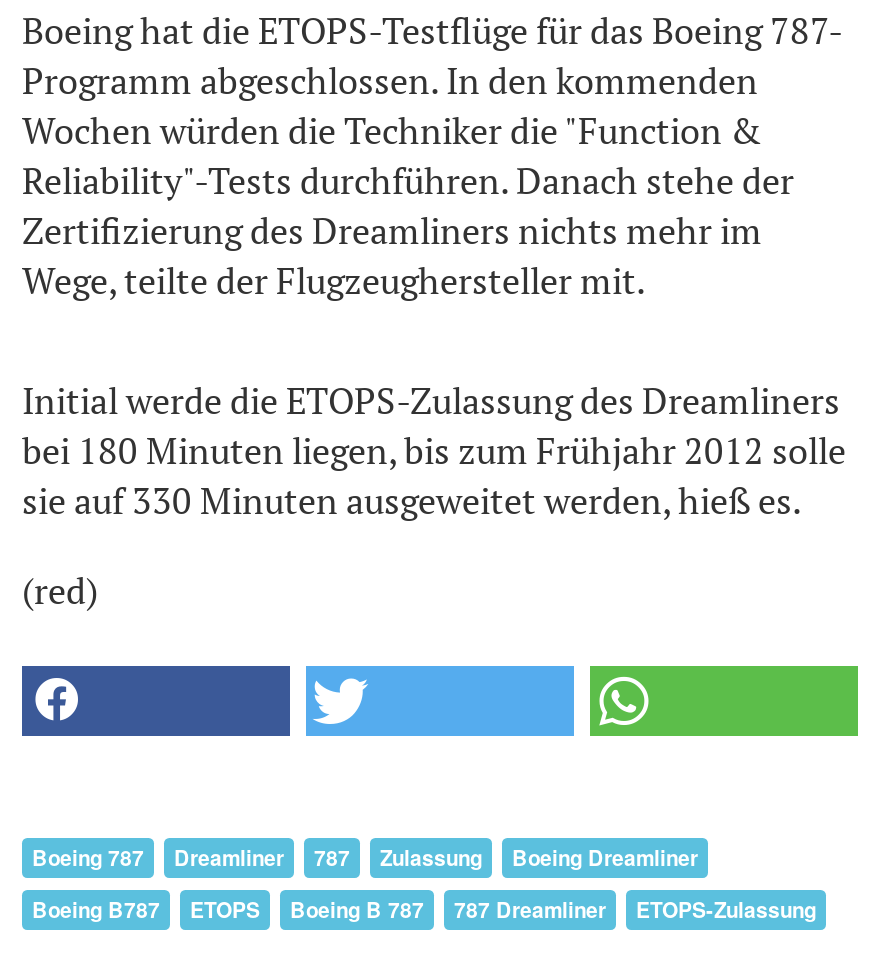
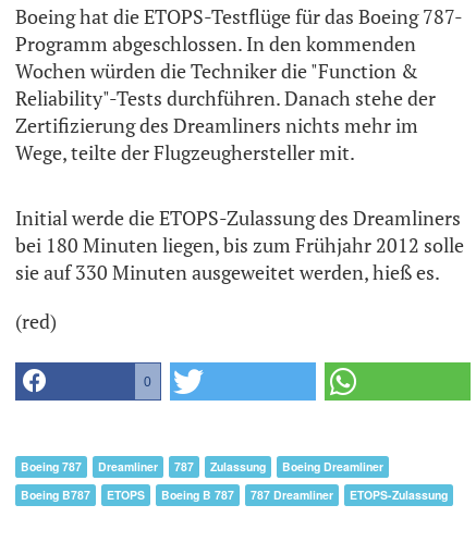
+ 0
